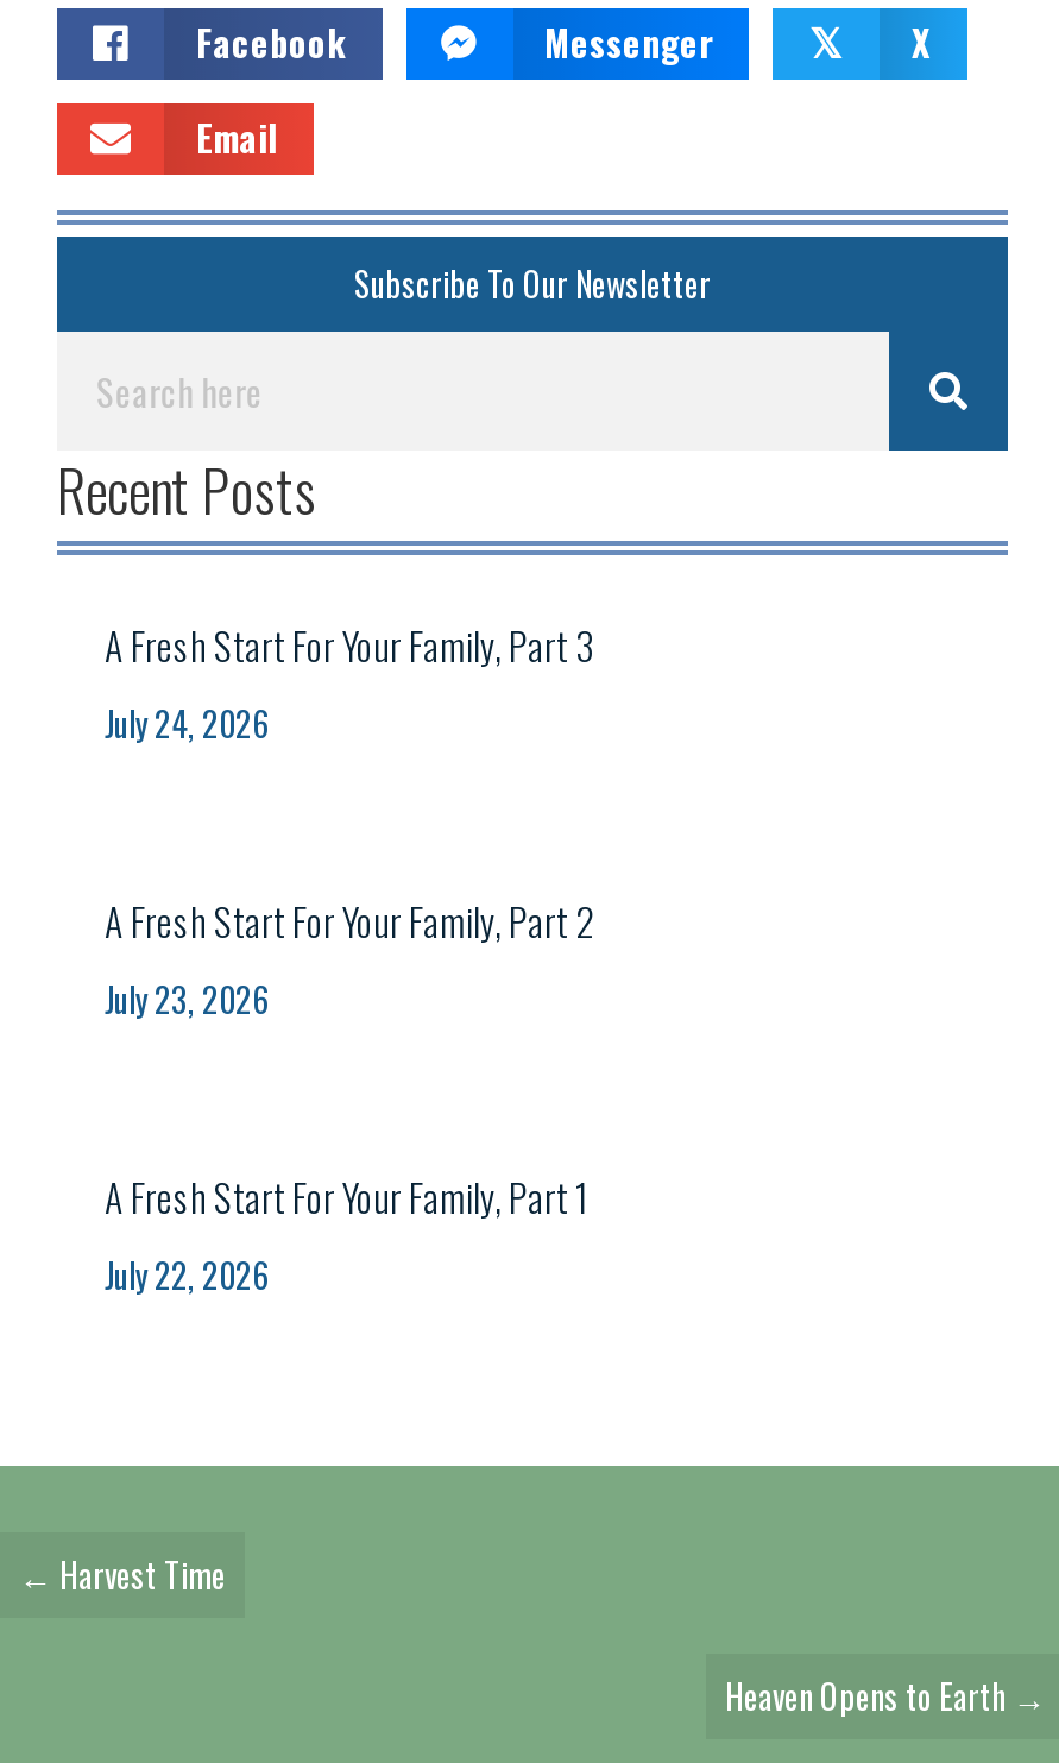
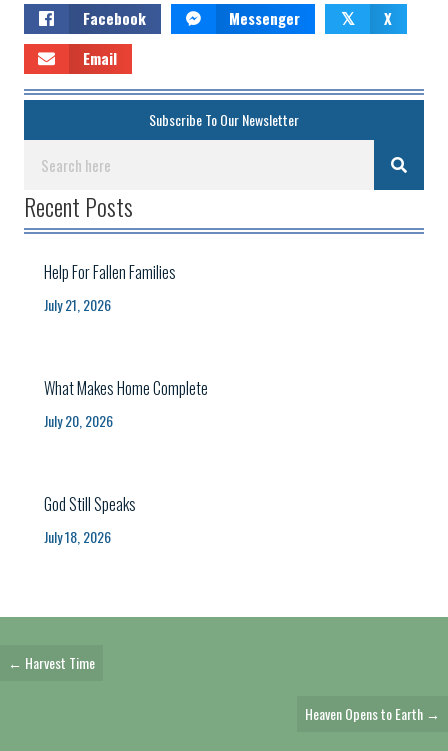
- A Fresh Start For Your Family, Part 3
- July 24, 2026
+ Help For Fallen Families
+ July 21, 2026

- A Fresh Start For Your Family, Part 2
- July 23, 2026
+ What Makes Home Complete
+ July 20, 2026

- A Fresh Start For Your Family, Part 1
- July 22, 2026
+ God Still Speaks
+ July 18, 2026
